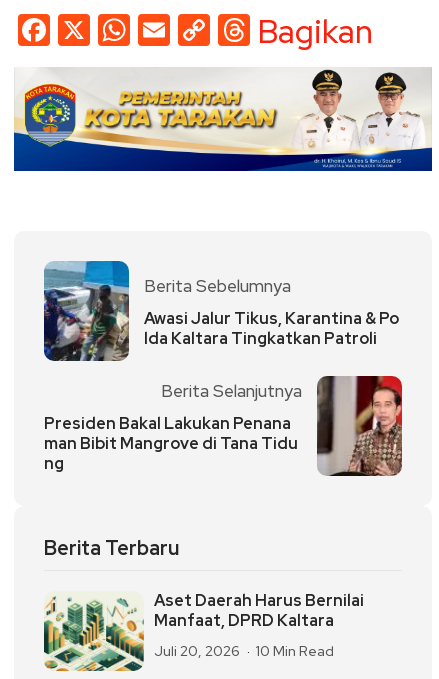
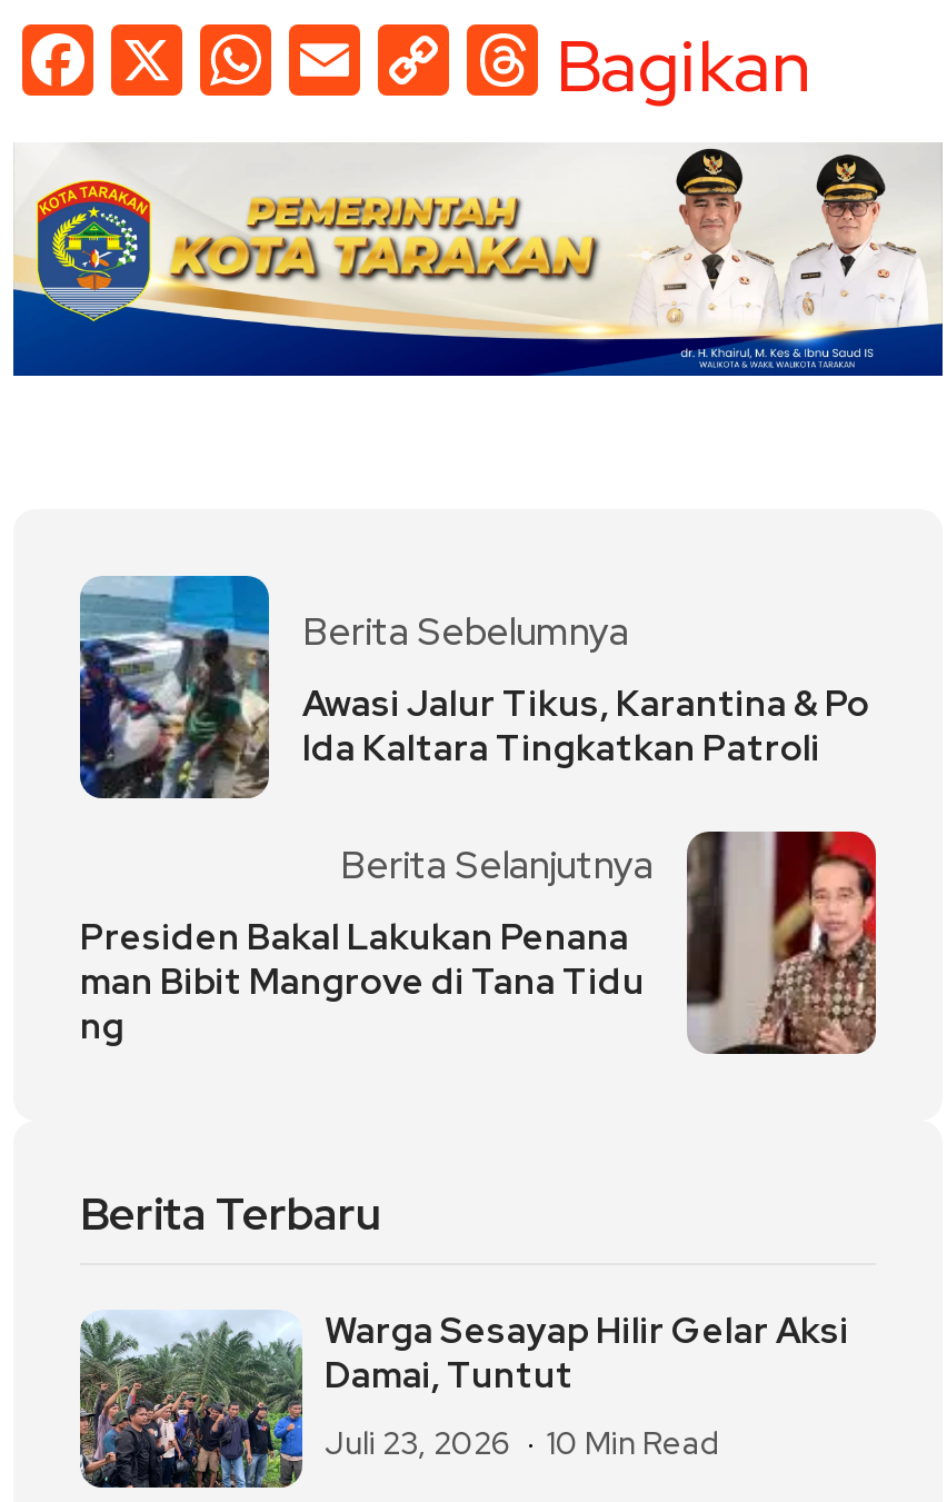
- [image]
- Aset Daerah Harus Bernilai
- Manfaat, DPRD Kaltara
+ [image]
+ Warga Sesayap Hilir Gelar Aksi
+ Damai, Tuntut

- Juli 20, 2026 10 Min Read
+ Juli 23, 2026 10 Min Read
